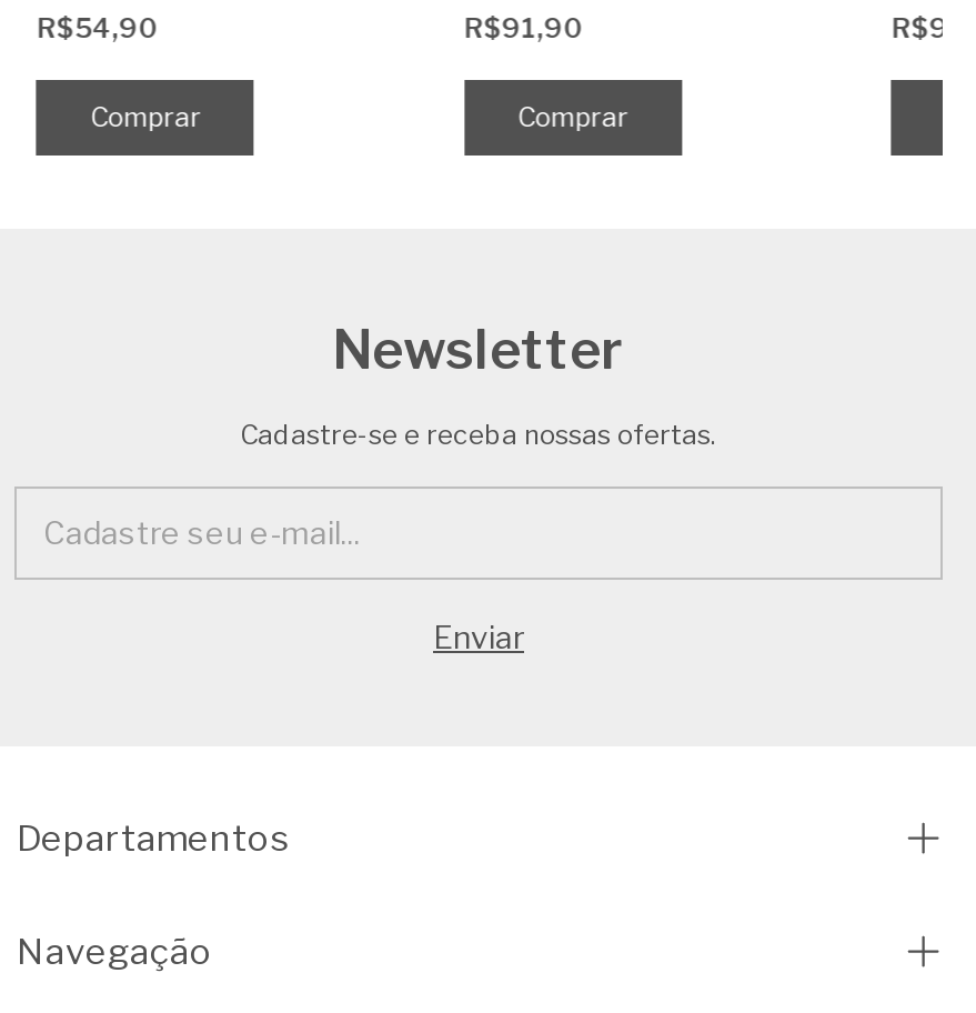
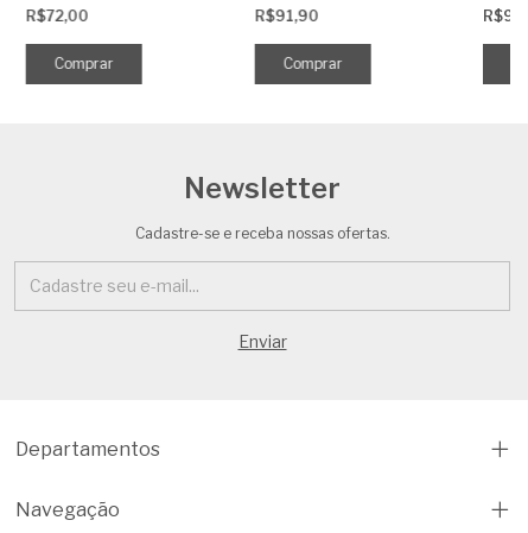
- R$54,90
+ R$72,00
